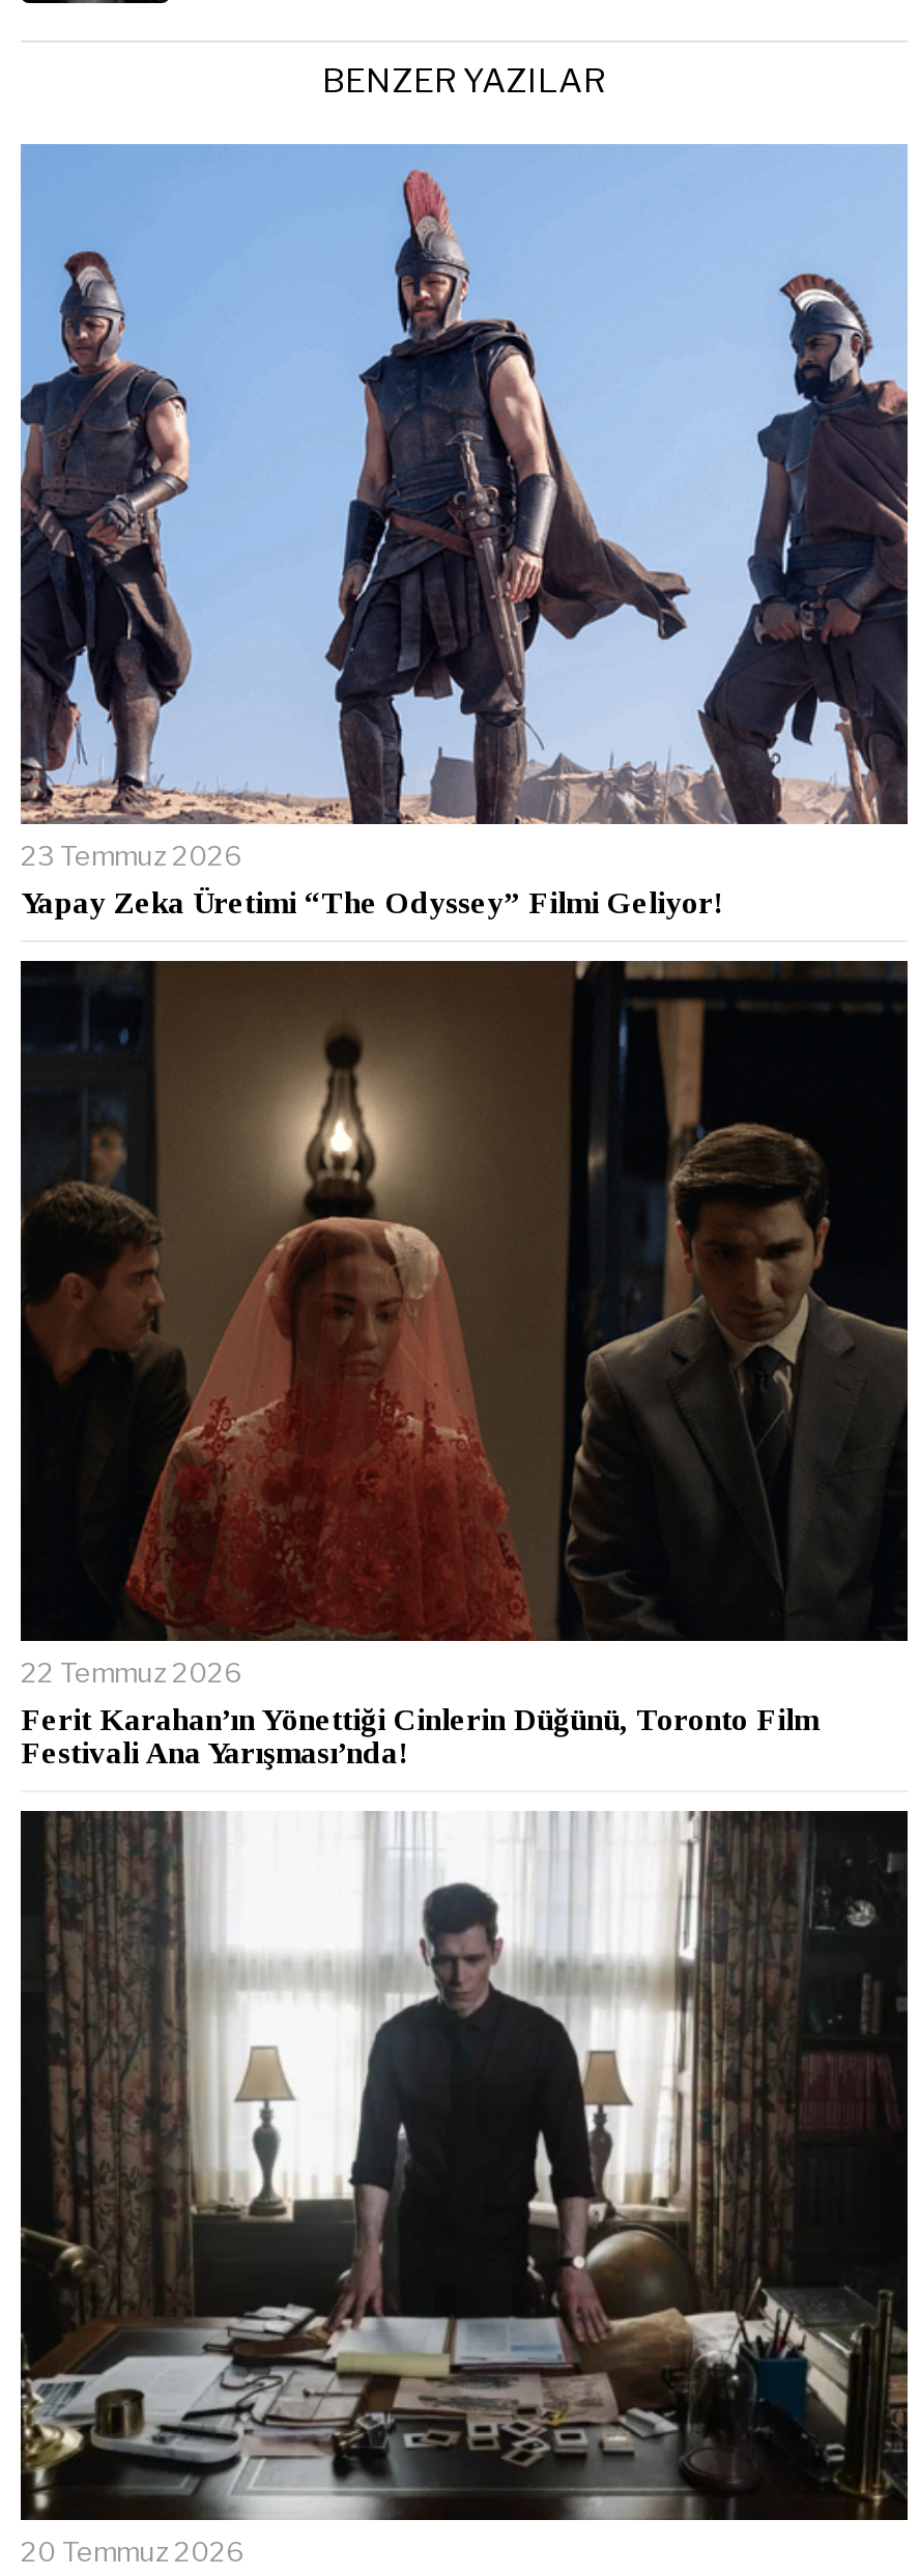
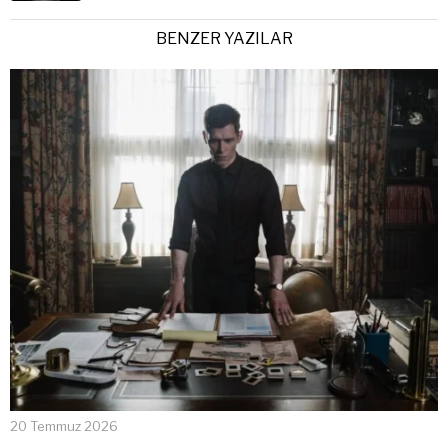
- [image]
- 23 Temmuz 2026
- Yapay Zeka Üretimi “The Odyssey” Filmi Geliyor!

- [image]
- 22 Temmuz 2026
- Ferit Karahan’ın Yönettiği Cinlerin Düğünü, Toronto Film
- Festivali Ana Yarışması’nda!
